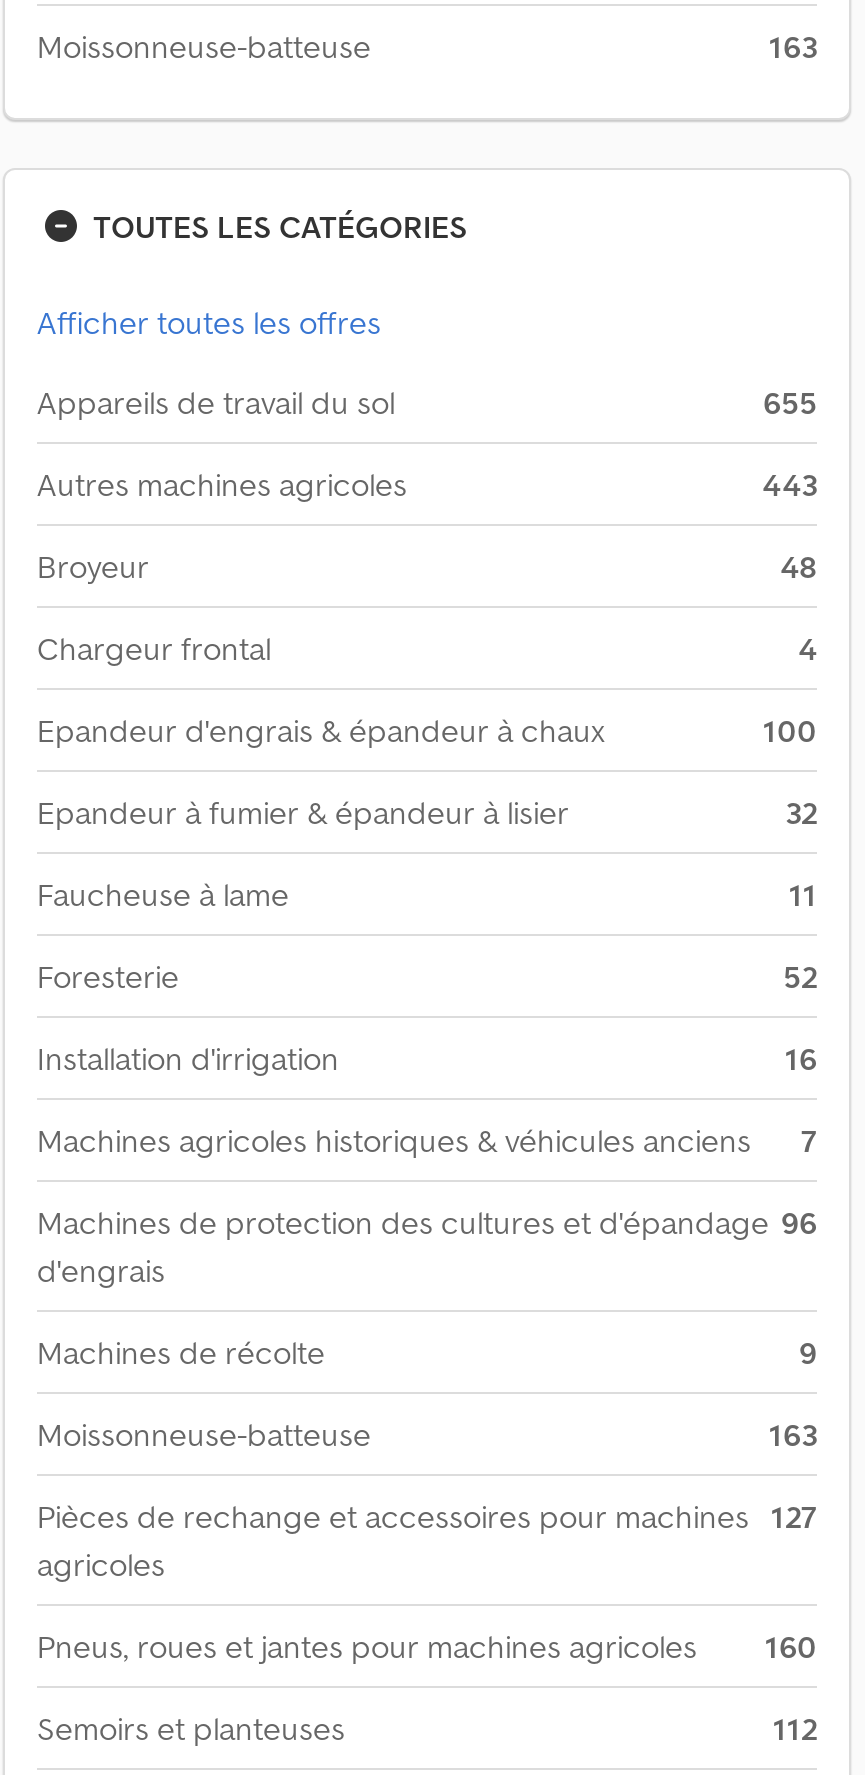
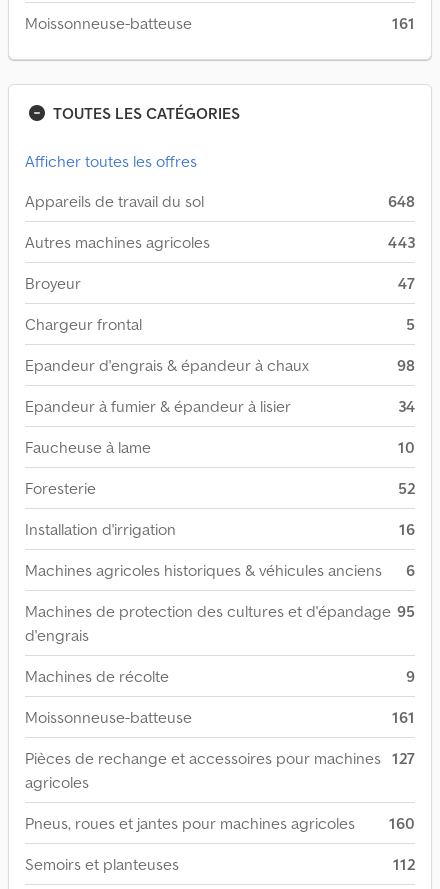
- 163
+ 161

- 655
+ 648

- 48
+ 47

- 4
+ 5

- 100
+ 98

- 32
+ 34

- 11
+ 10

- Machines agricoles historiques & véhicules anciens 7
+ Machines agricoles historiques & véhicules anciens 6

- Machines de protection des cultures et d'épandage 96
+ Machines de protection des cultures et d'épandage 95

- 163
+ 161
